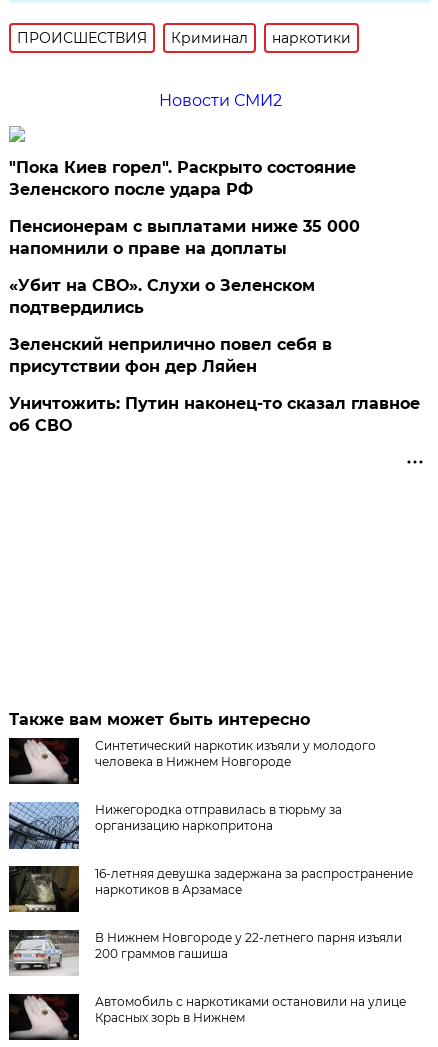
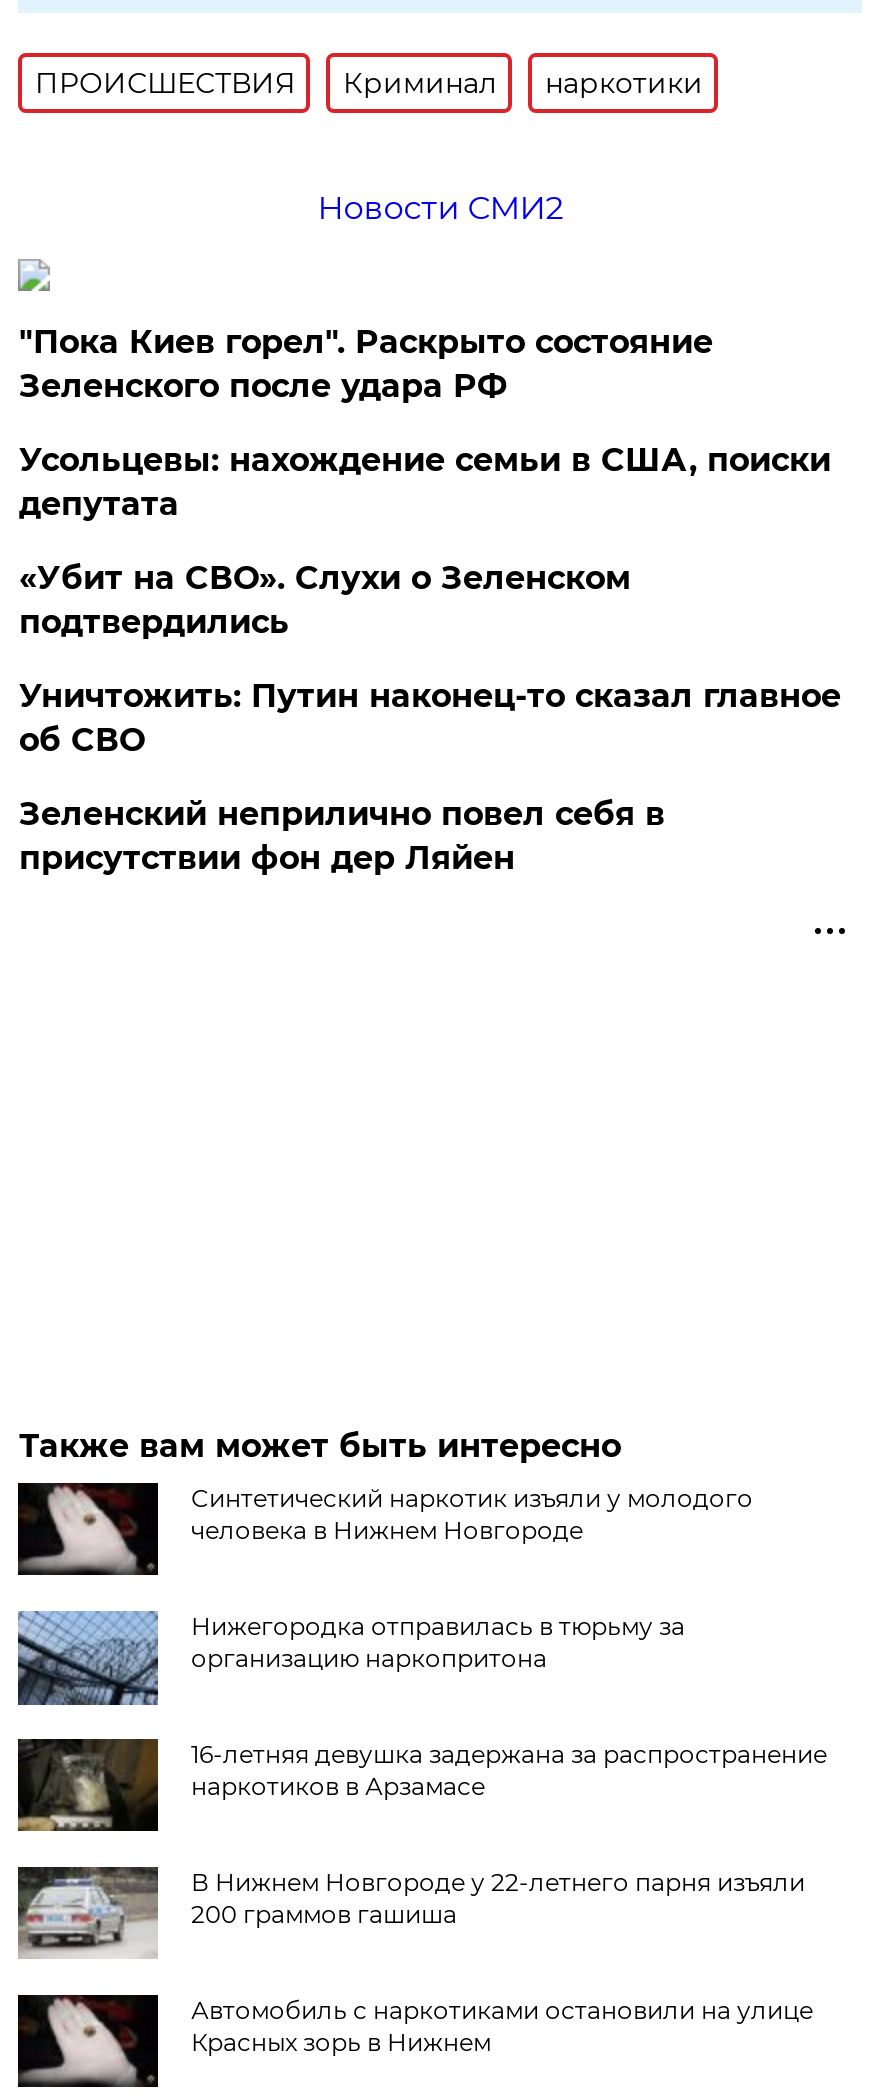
- Пенсионерам с выплатами ниже 35 000
- напомнили о праве на доплаты
+ Усольцевы: нахождение семьи в США, поиски
+ депутата

moved down: Зеленский неприлично повел cебя в | присутствии фон дер Ляйен

moved up: Уничтожить: Путин наконец-то сказал главное | об СВО
